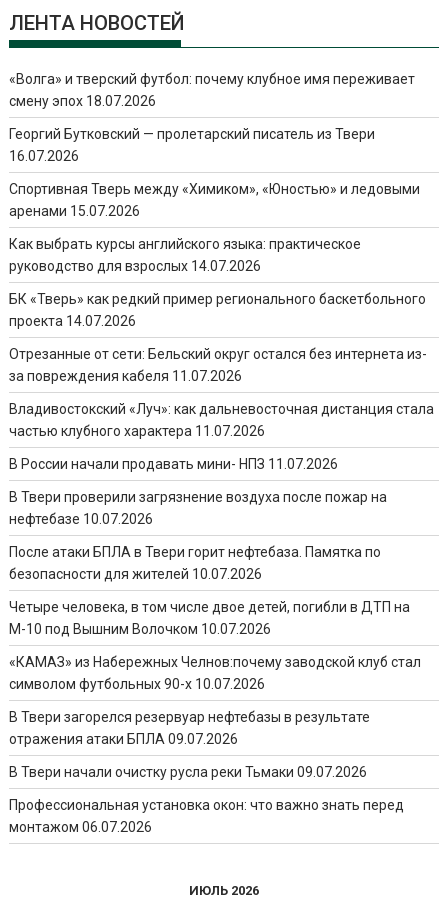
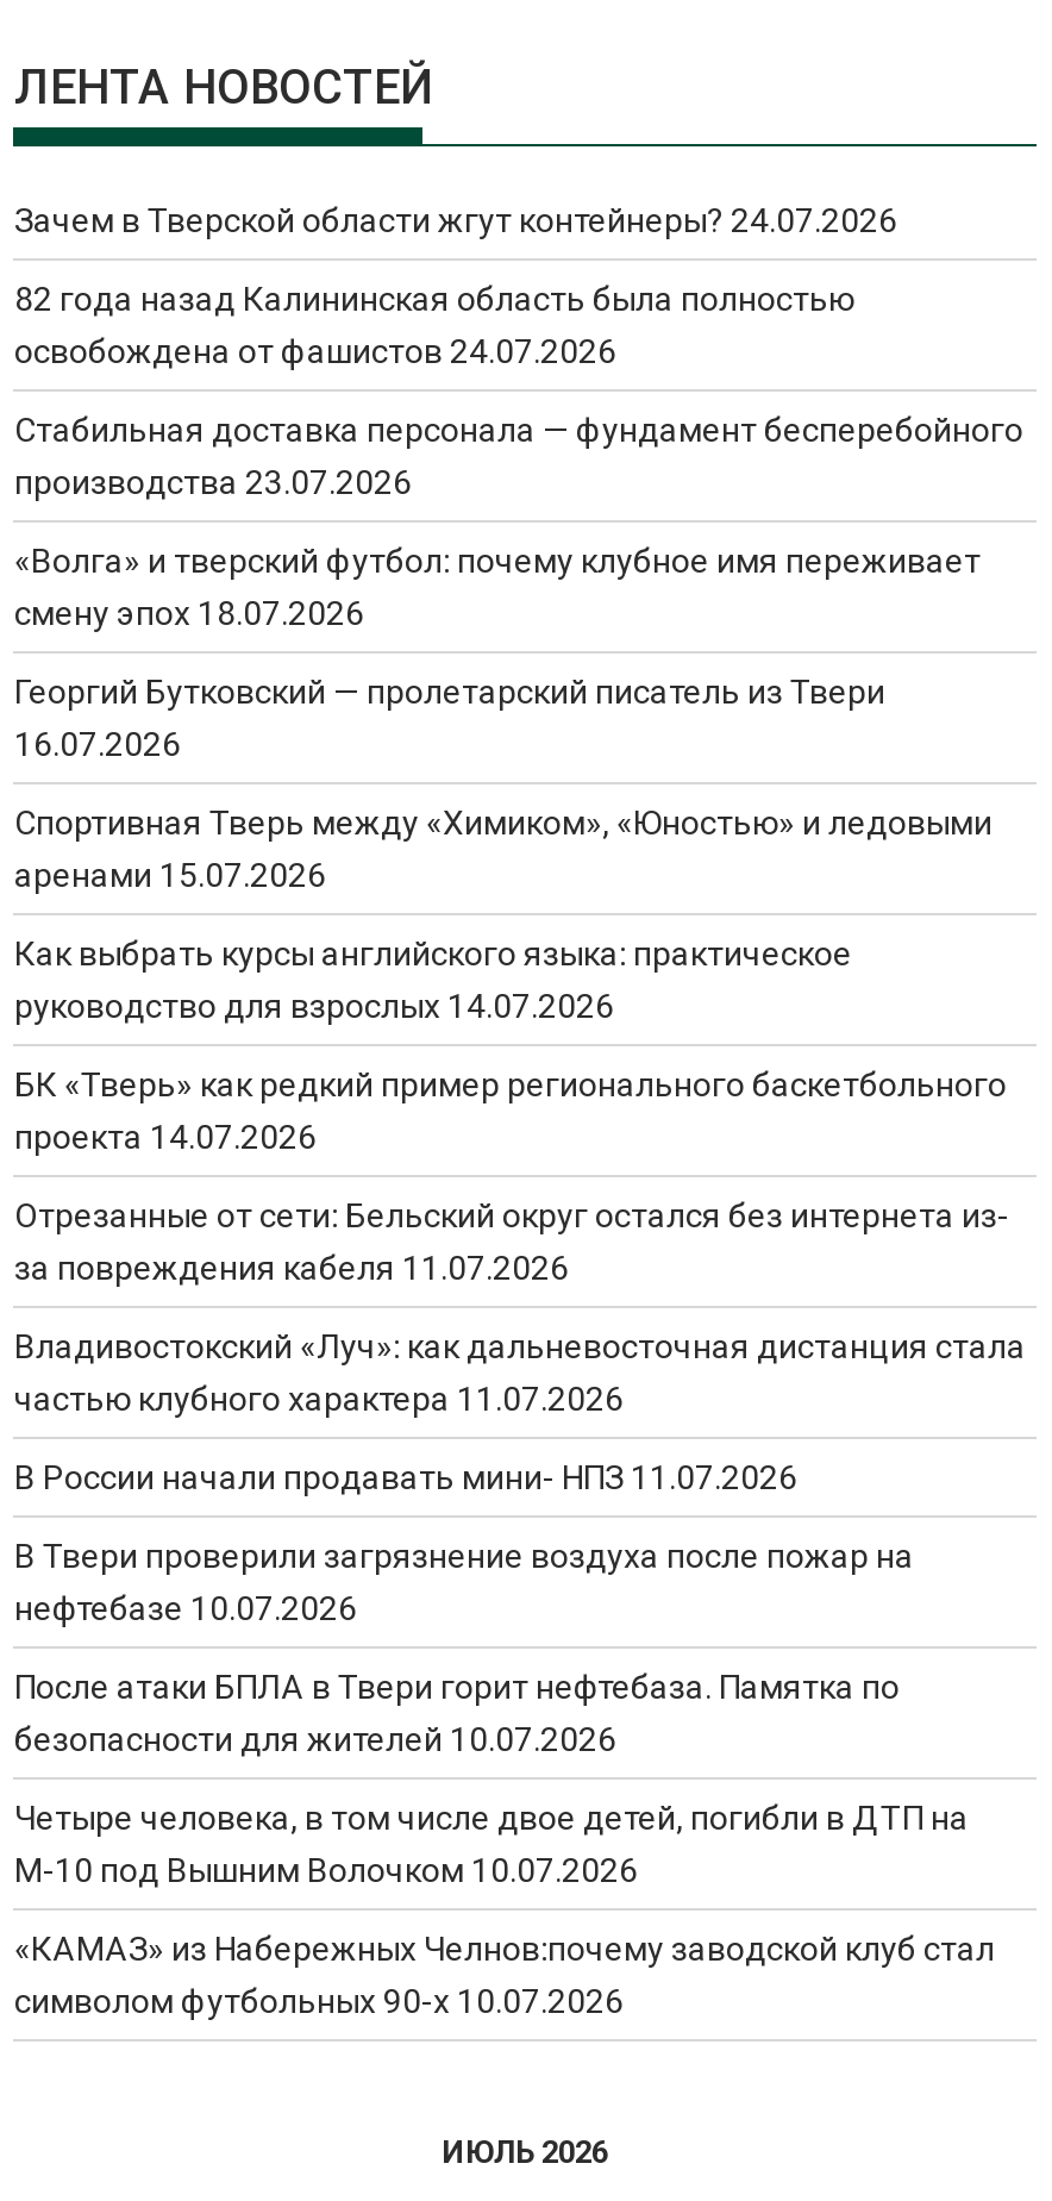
+ Зачем в Тверской области жгут контейнеры? 24.07.2026
+ 82 года назад Калининская область была полностью
+ освобождена от фашистов 24.07.2026
+ Стабильная доставка персонала — фундамент бесперебойного
+ производства 23.07.2026

moved down: «Волга» и тверский футбол: почему клубное имя переживает | смену эпох 18.07.2026 | Георгий Бутковский — пролетарский писатель из Твери | ... | «КАМАЗ» из Набережных Челнов:почему заводской клуб стал | символом футбольных 90-х 10.07.2026

- В Твери загорелся резервуар нефтебазы в результате
- отражения атаки БПЛА 09.07.2026
- В Твери начали очистку русла реки Тьмаки 09.07.2026
- Профессиональная установка окон: что важно знать перед
- монтажом 06.07.2026
